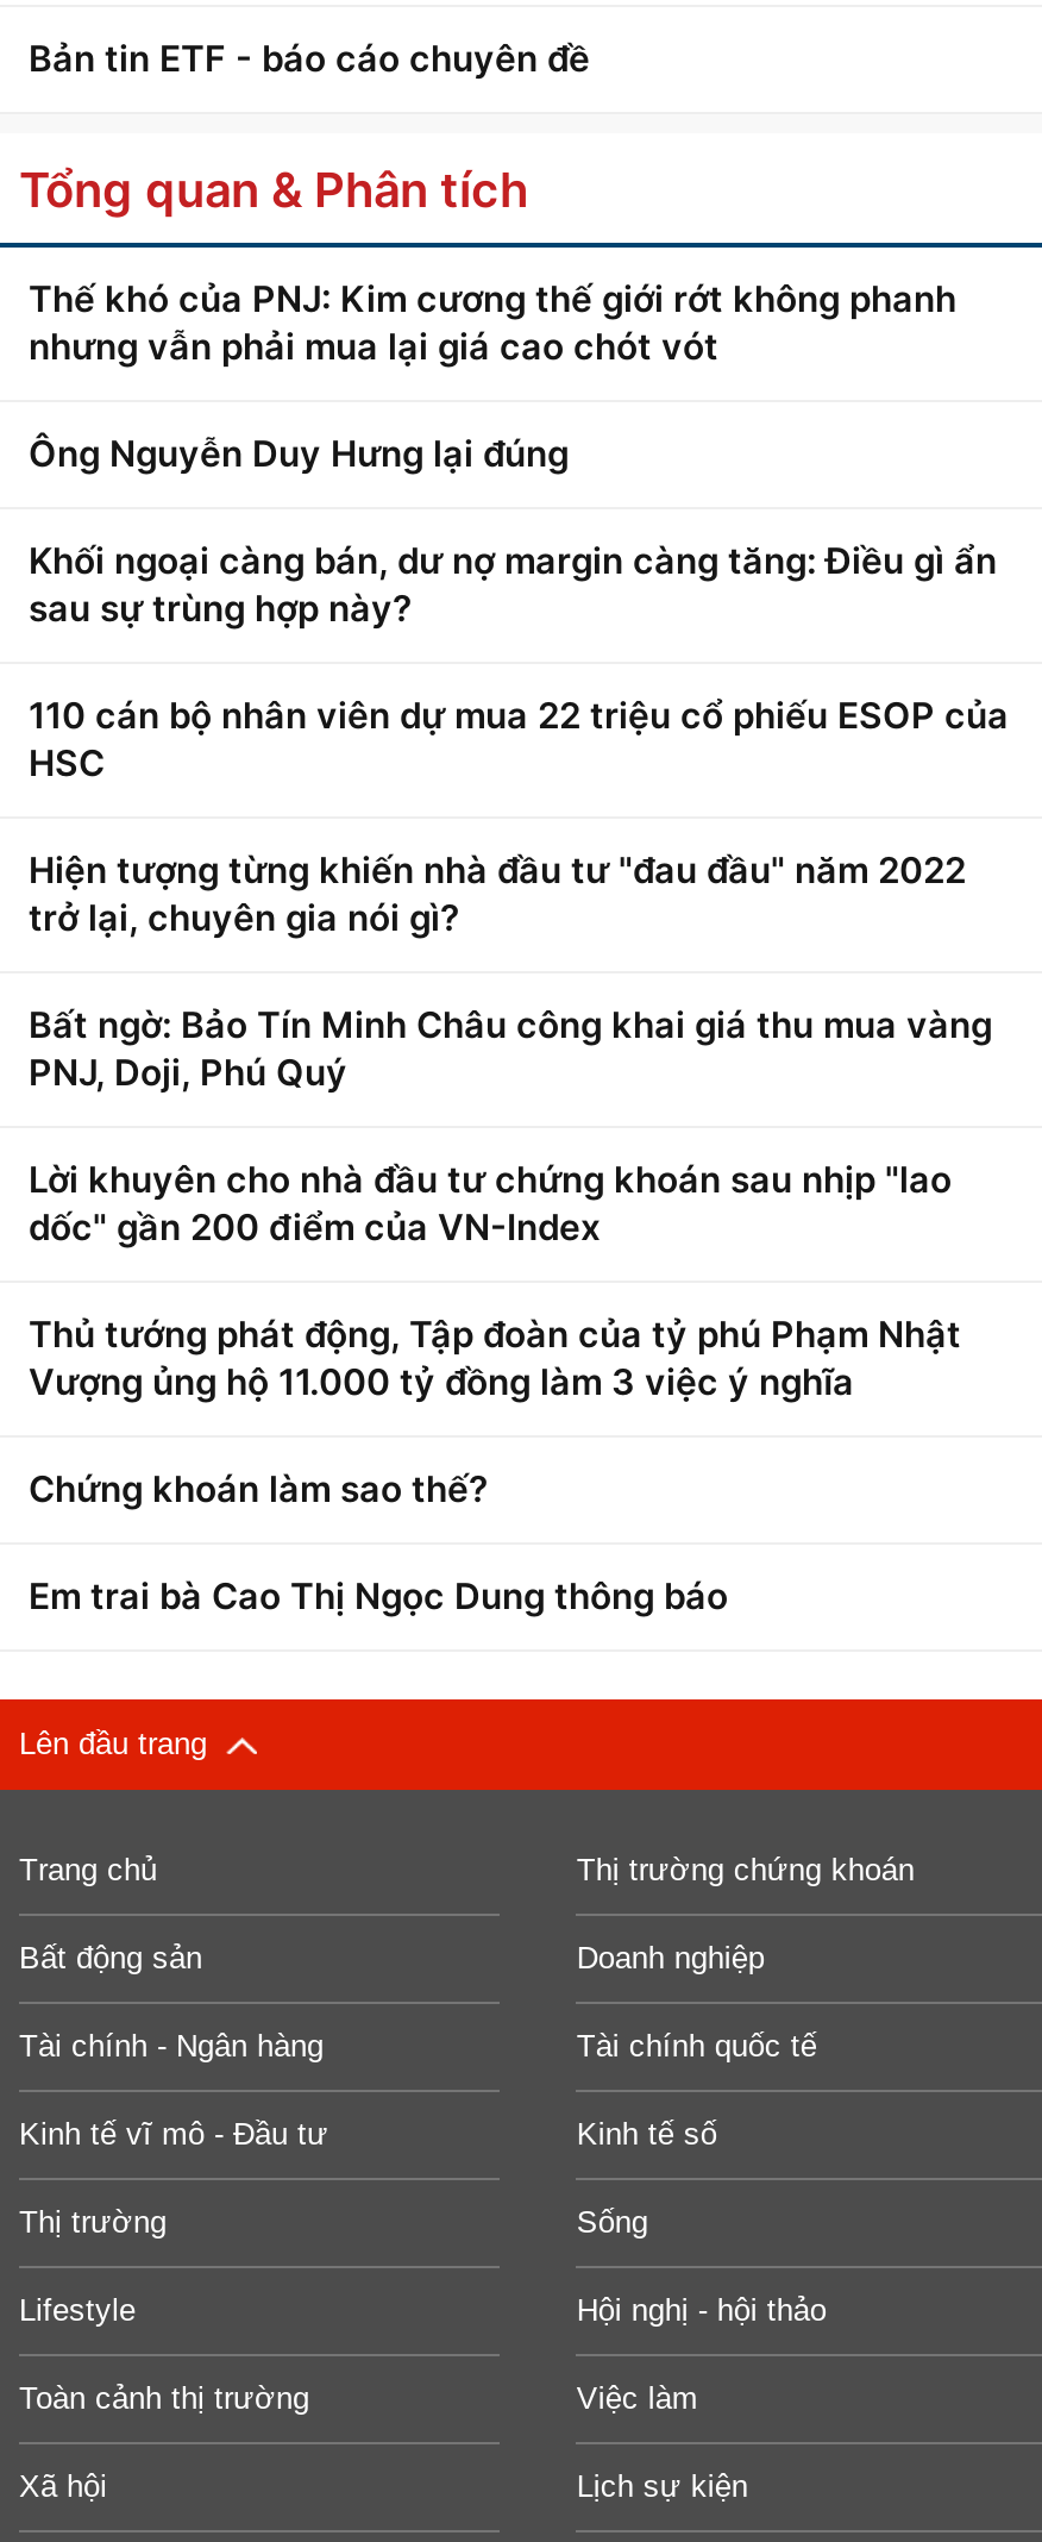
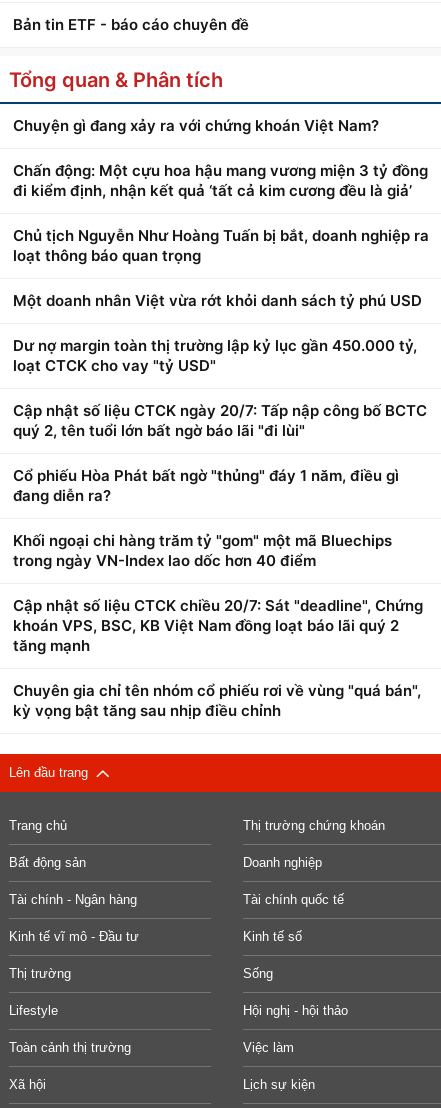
- Thế khó của PNJ: Kim cương thế giới rớt không phanh
- nhưng vẫn phải mua lại giá cao chót vót
+ Chuyện gì đang xảy ra với chứng khoán Việt Nam?

- Ông Nguyễn Duy Hưng lại đúng
+ Chấn động: Một cựu hoa hậu mang vương miện 3 tỷ đồng
+ đi kiểm định, nhận kết quả ‘tất cả kim cương đều là giả’

- Khối ngoại càng bán, dư nợ margin càng tăng: Điều gì ẩn
- sau sự trùng hợp này?
+ Chủ tịch Nguyễn Như Hoàng Tuấn bị bắt, doanh nghiệp ra
+ loạt thông báo quan trọng

- 110 cán bộ nhân viên dự mua 22 triệu cổ phiếu ESOP của
- HSC
+ Một doanh nhân Việt vừa rớt khỏi danh sách tỷ phú USD

- Hiện tượng từng khiến nhà đầu tư "đau đầu" năm 2022
- trở lại, chuyên gia nói gì?
+ Dư nợ margin toàn thị trường lập kỷ lục gần 450.000 tỷ,
+ loạt CTCK cho vay "tỷ USD"

- Bất ngờ: Bảo Tín Minh Châu công khai giá thu mua vàng
- PNJ, Doji, Phú Quý
+ Cập nhật số liệu CTCK ngày 20/7: Tấp nập công bố BCTC
+ quý 2, tên tuổi lớn bất ngờ báo lãi "đi lùi"

- Lời khuyên cho nhà đầu tư chứng khoán sau nhịp "lao
- dốc" gần 200 điểm của VN-Index
+ Cổ phiếu Hòa Phát bất ngờ "thủng" đáy 1 năm, điều gì
+ đang diễn ra?

- Thủ tướng phát động, Tập đoàn của tỷ phú Phạm Nhật
- Vượng ủng hộ 11.000 tỷ đồng làm 3 việc ý nghĩa
+ Khối ngoại chi hàng trăm tỷ "gom" một mã Bluechips
+ trong ngày VN-Index lao dốc hơn 40 điểm

- Chứng khoán làm sao thế?
+ Cập nhật số liệu CTCK chiều 20/7: Sát "deadline", Chứng
+ khoán VPS, BSC, KB Việt Nam đồng loạt báo lãi quý 2
+ tăng mạnh

- Em trai bà Cao Thị Ngọc Dung thông báo
+ Chuyên gia chỉ tên nhóm cổ phiếu rơi về vùng "quá bán",
+ kỳ vọng bật tăng sau nhịp điều chỉnh
